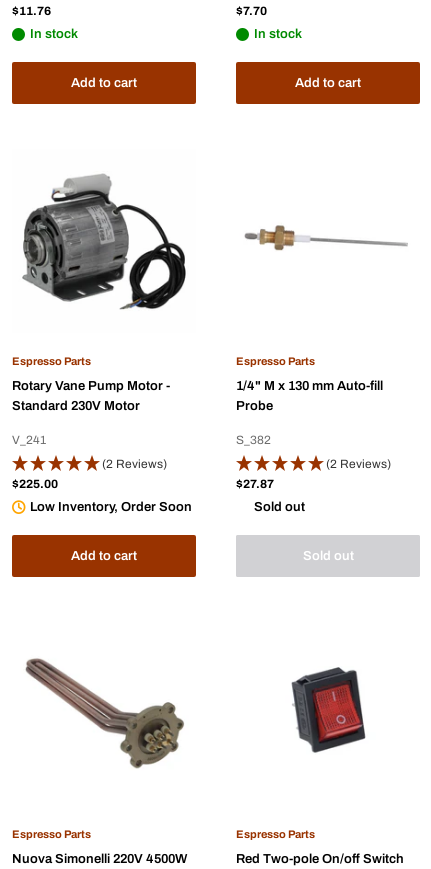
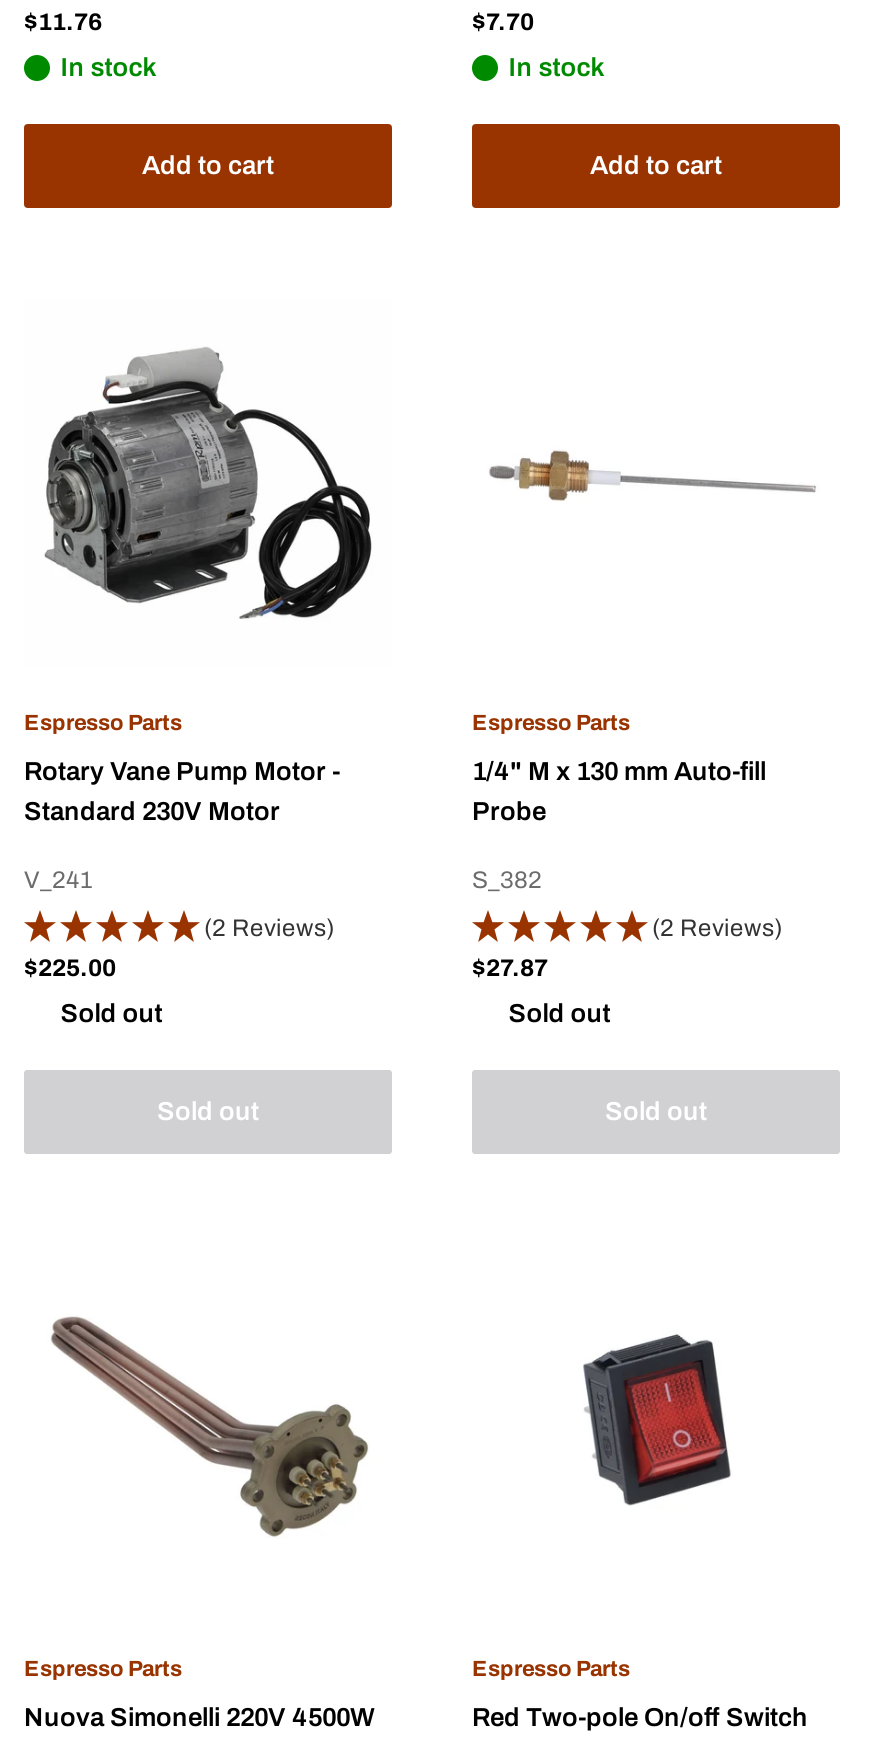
- Low Inventory, Order Soon
+ Sold out

- Add to cart
+ Sold out
